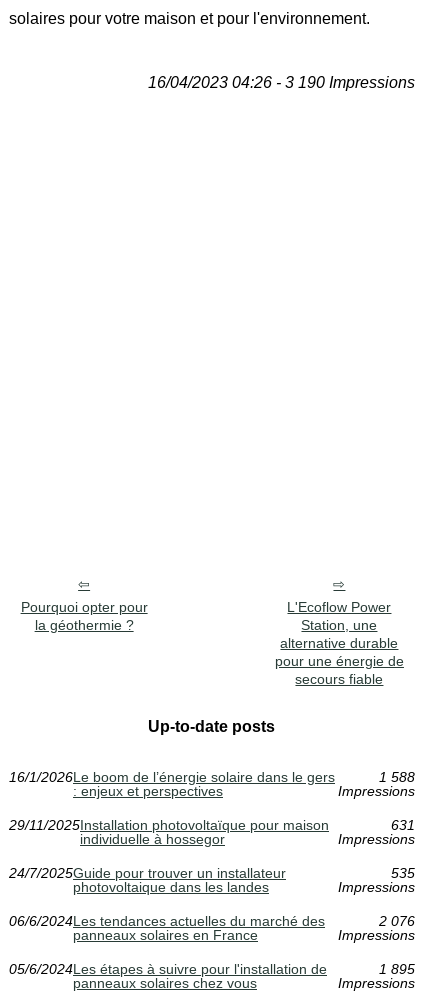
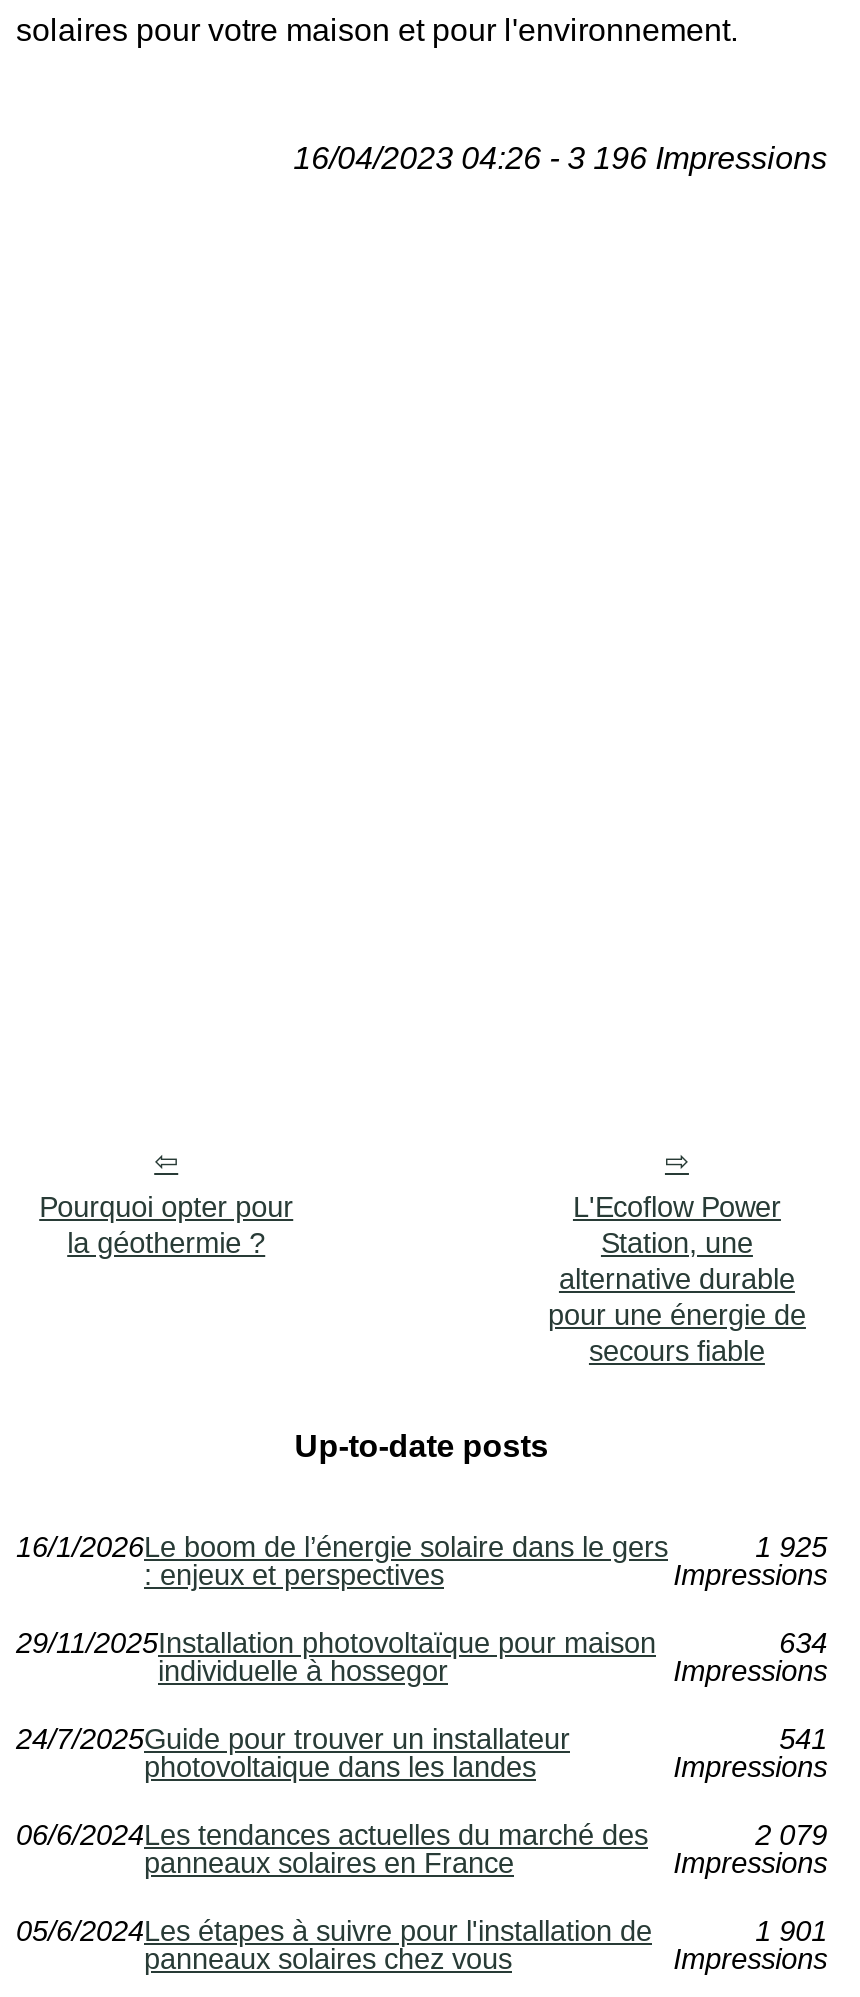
- 16/04/2023 04:26 - 3 190 Impressions
+ 16/04/2023 04:26 - 3 196 Impressions

- 1 588
+ 1 925

- 631
+ 634

- 535
+ 541

- 2 076
+ 2 079

- 1 895
+ 1 901
